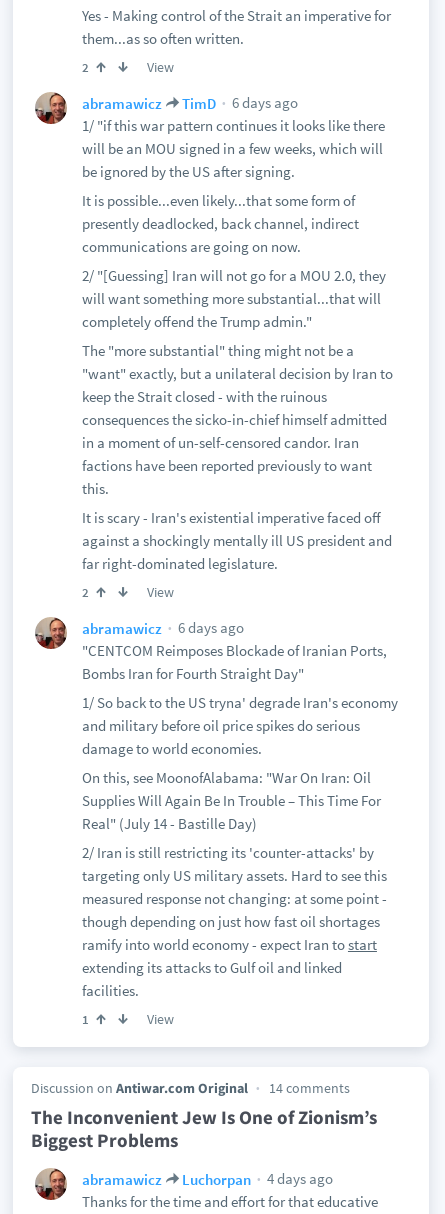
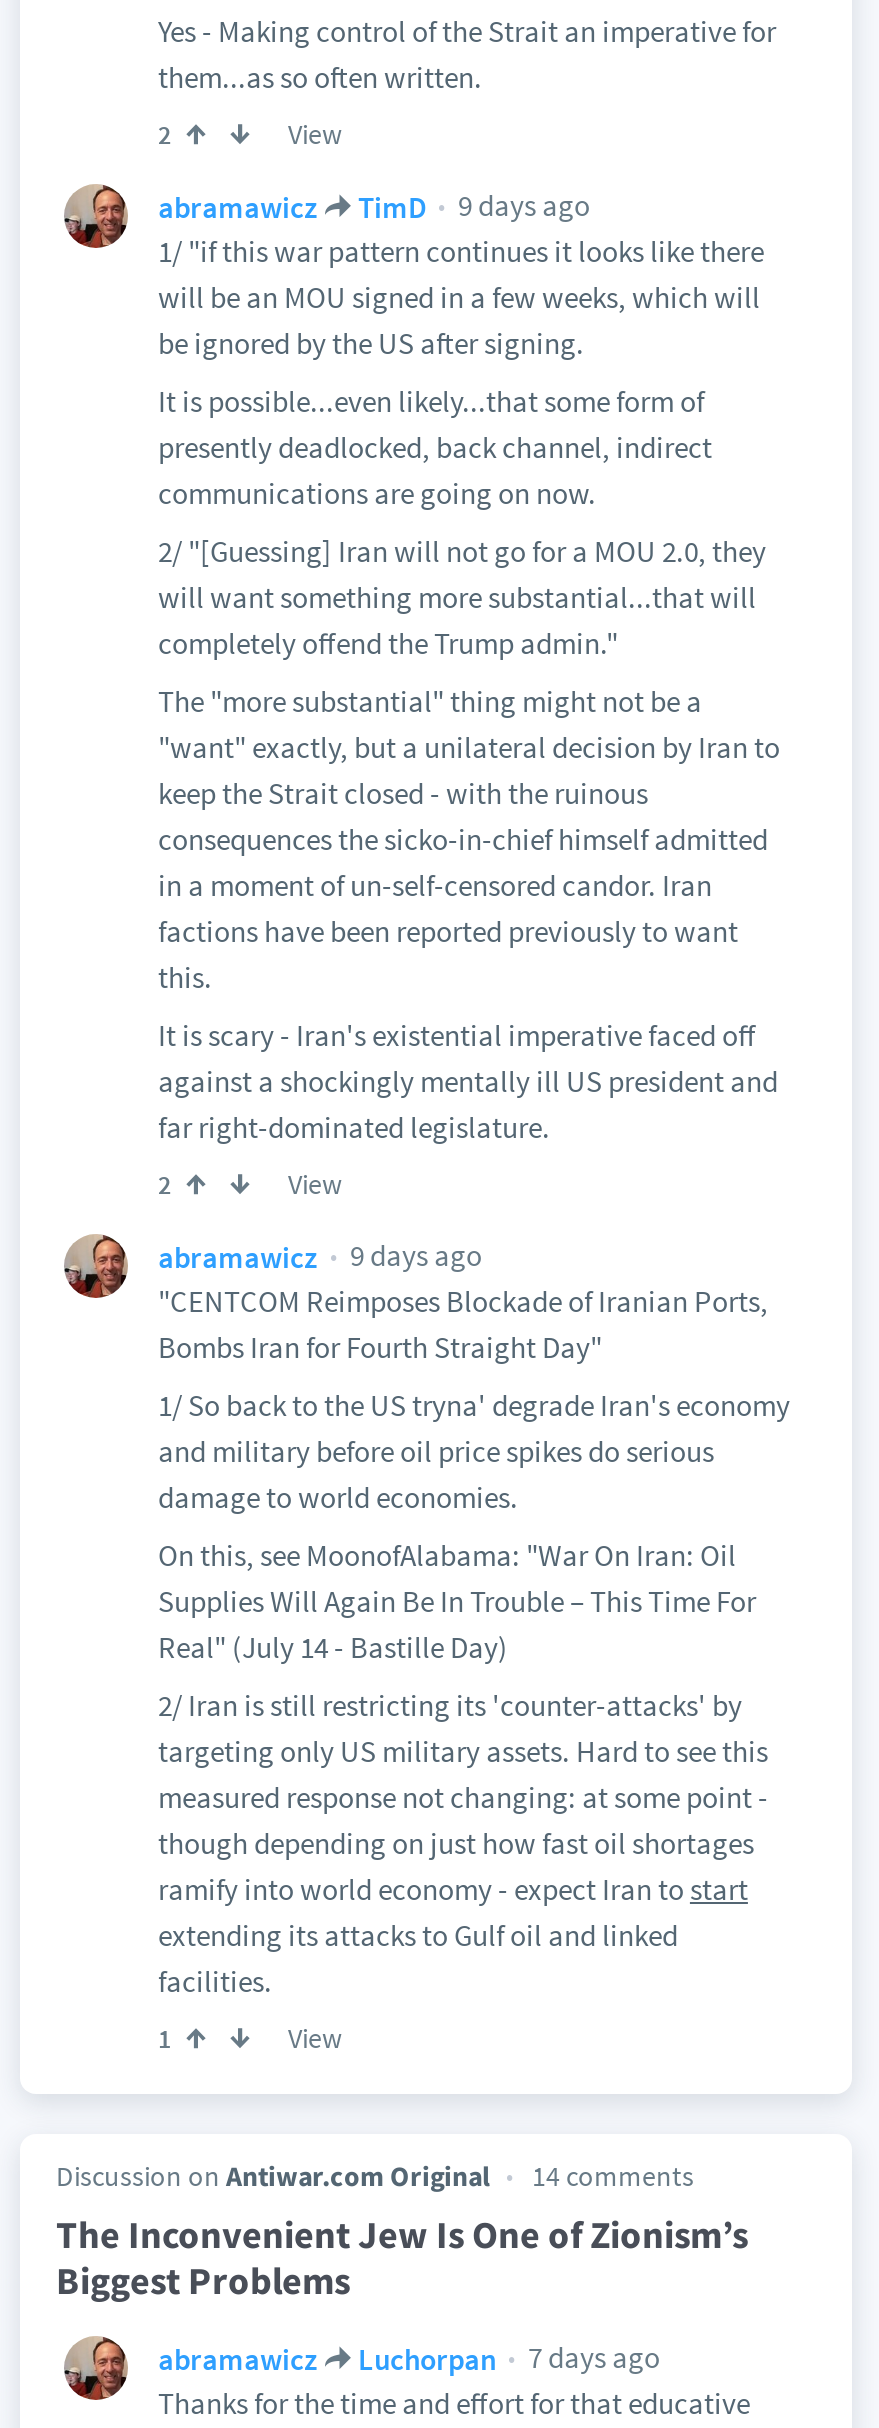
- abramawicz TimD 6 days ago
+ abramawicz TimD 9 days ago

- abramawicz 6 days ago
+ abramawicz 9 days ago

- abramawicz Luchorpan 4 days ago
+ abramawicz Luchorpan 7 days ago
